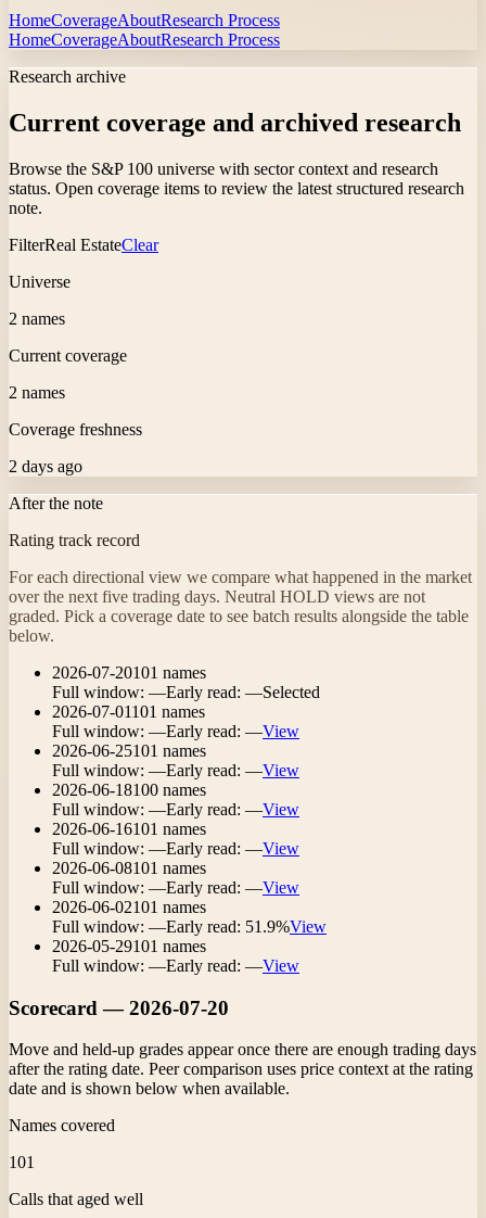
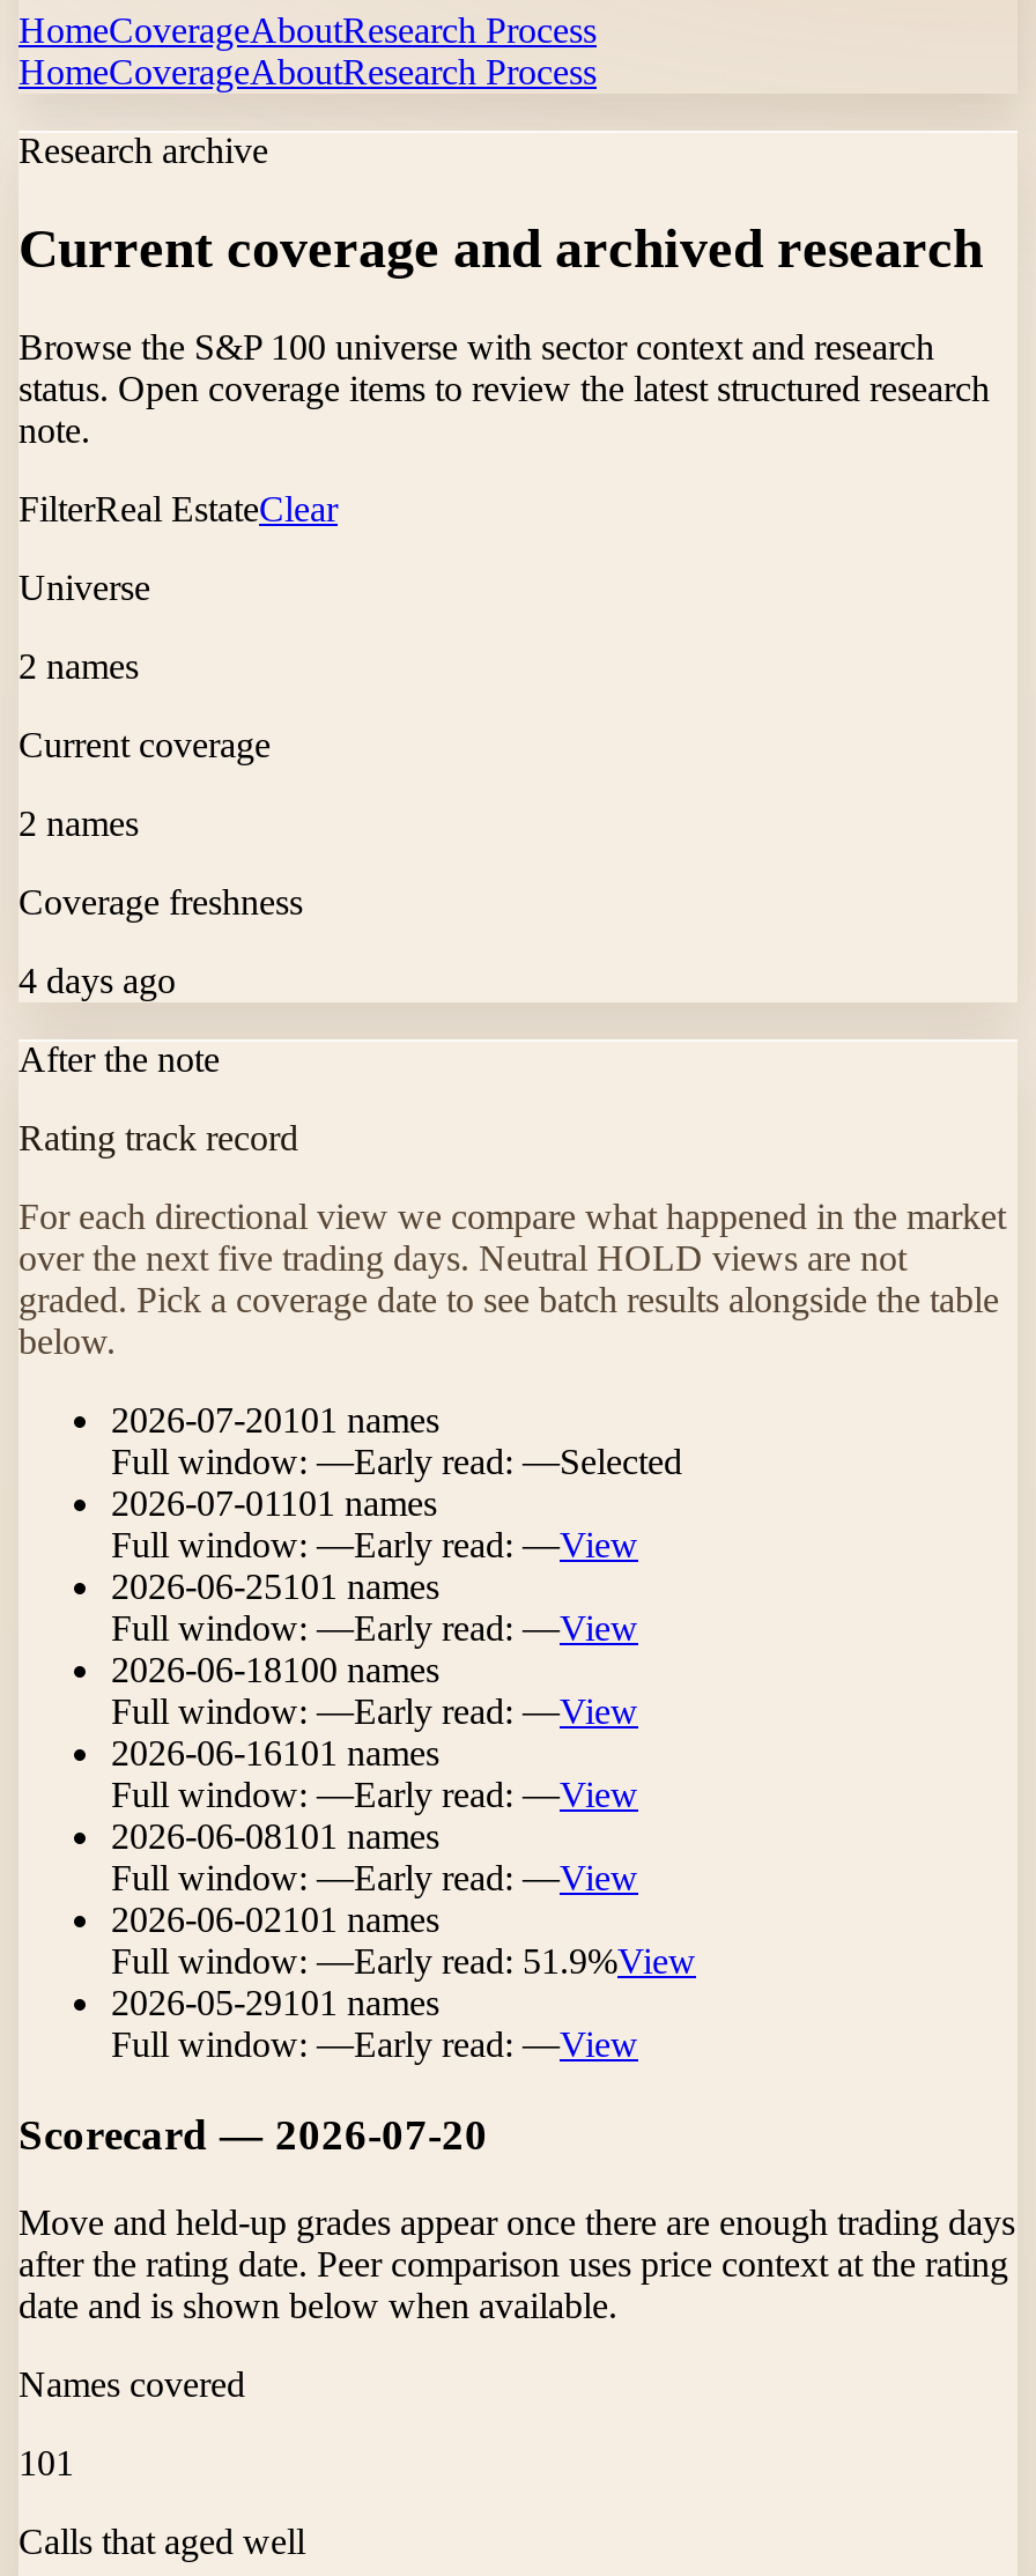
- 2 days ago
+ 4 days ago
